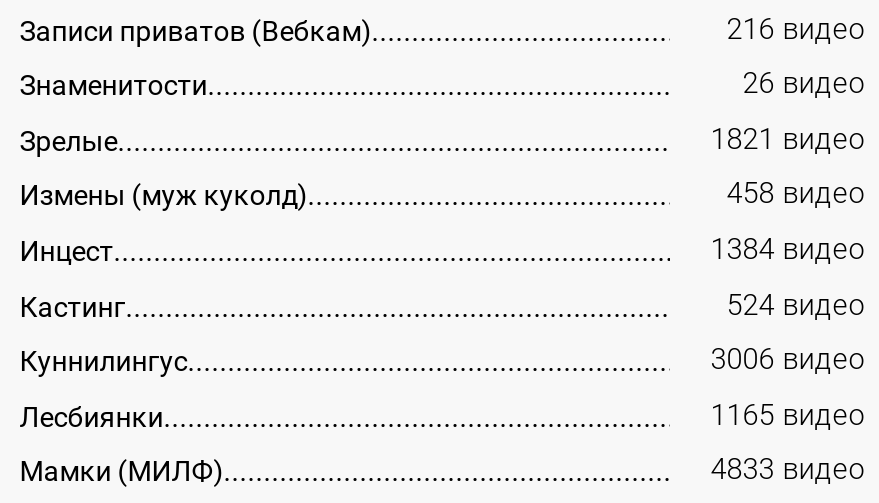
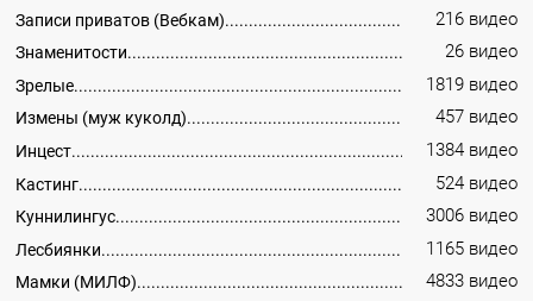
- 1821 видео
+ 1819 видео

- 458 видео
+ 457 видео
